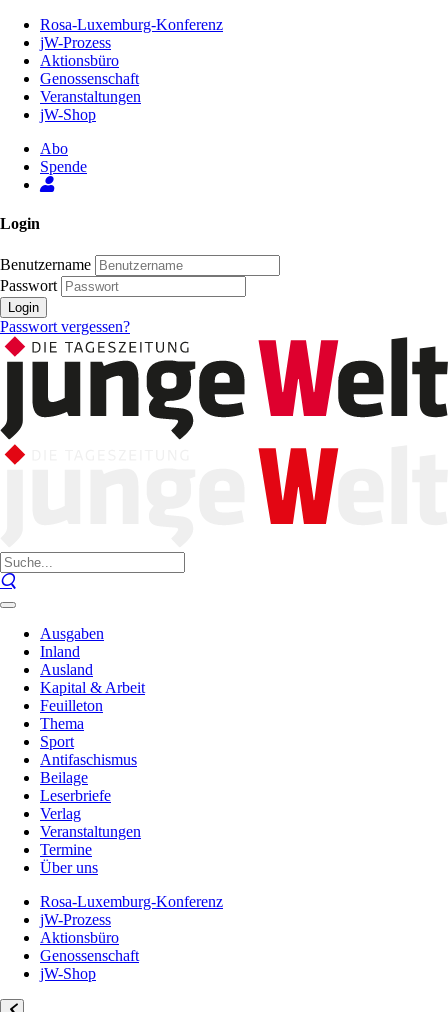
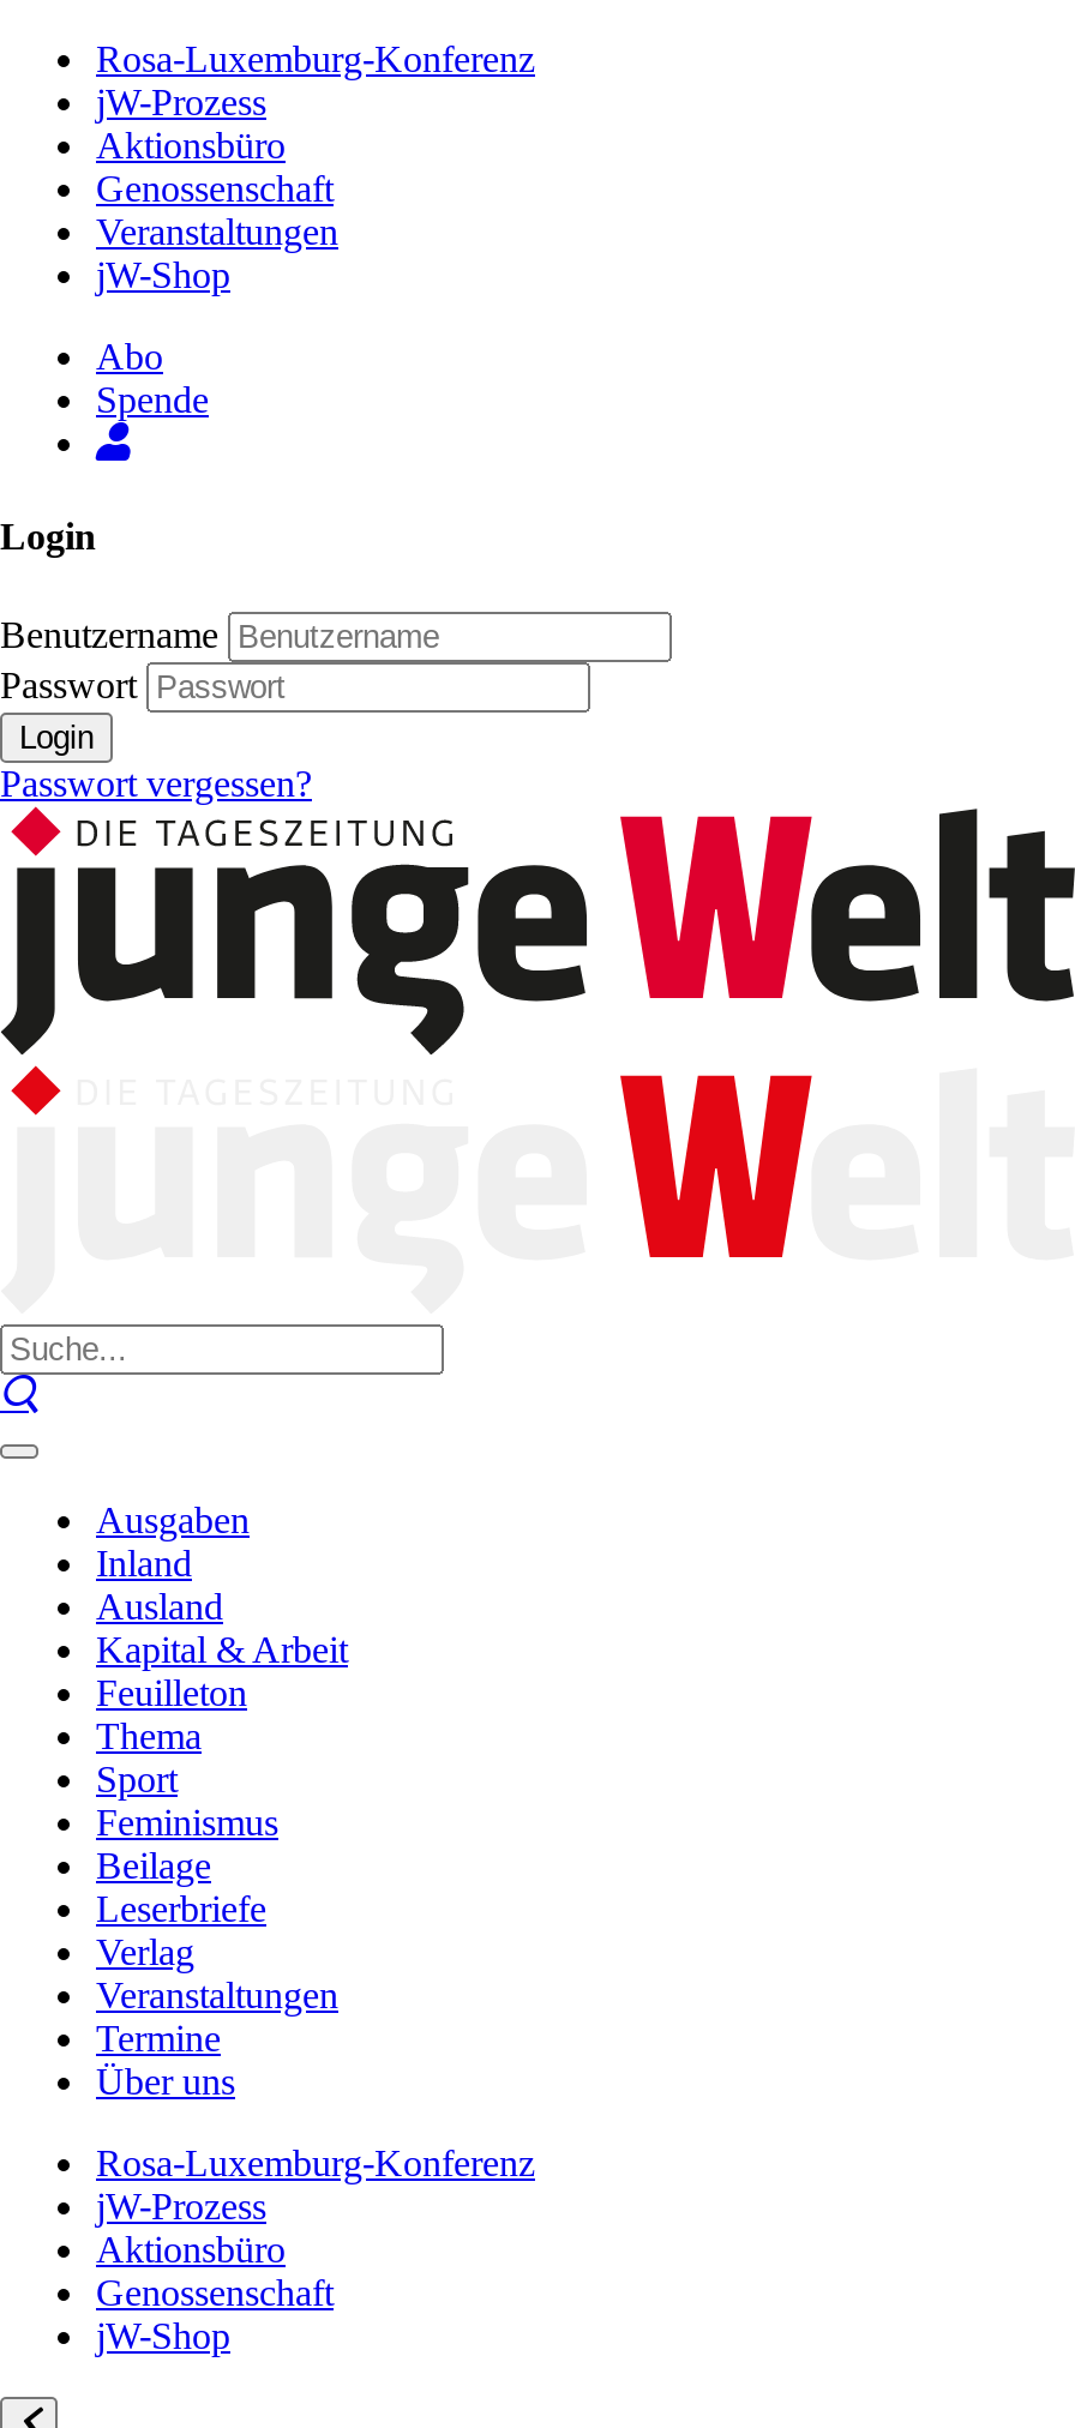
- Antifaschismus
+ Feminismus
